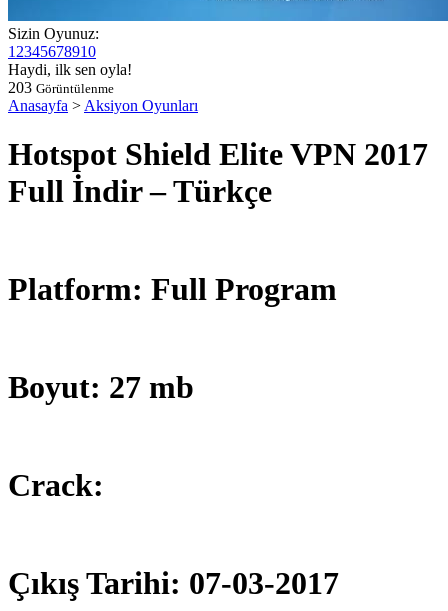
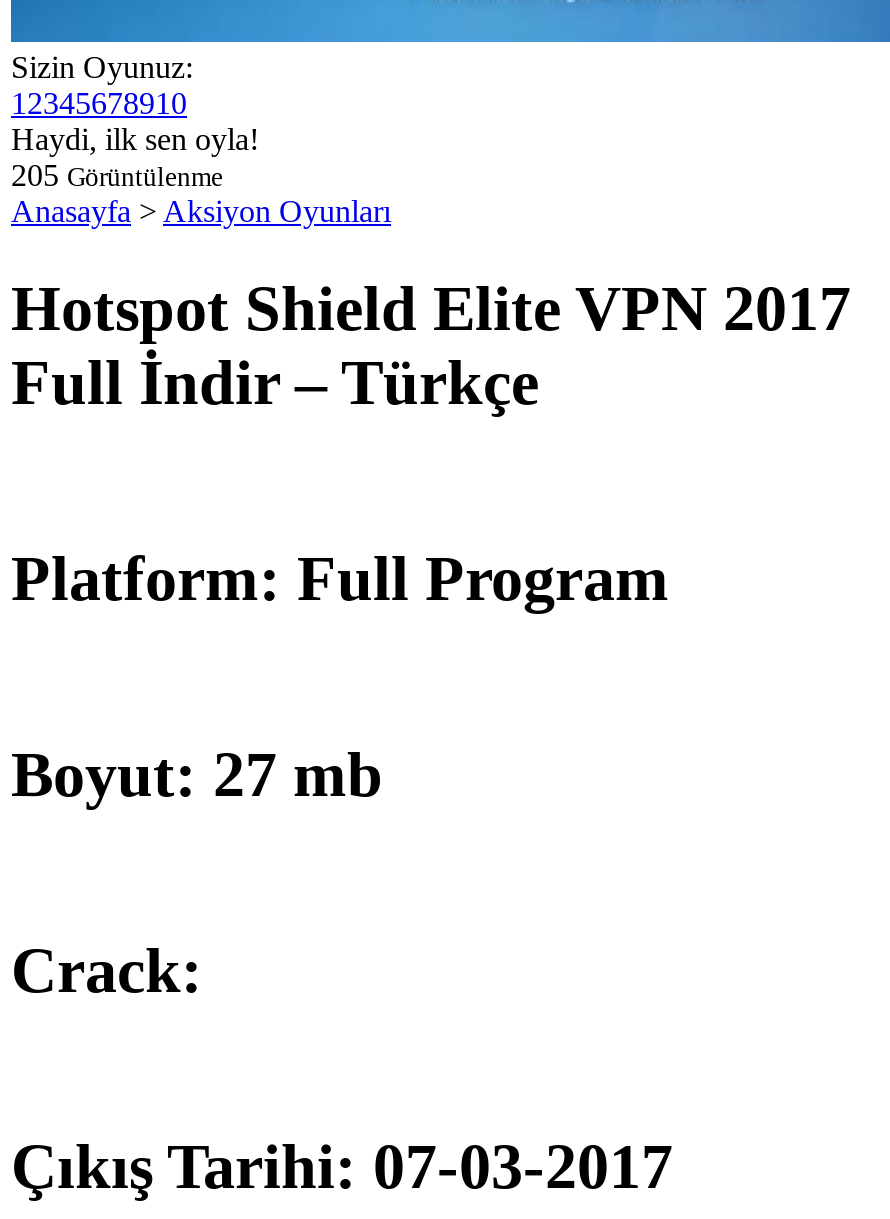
- 203 Görüntülenme
+ 205 Görüntülenme
